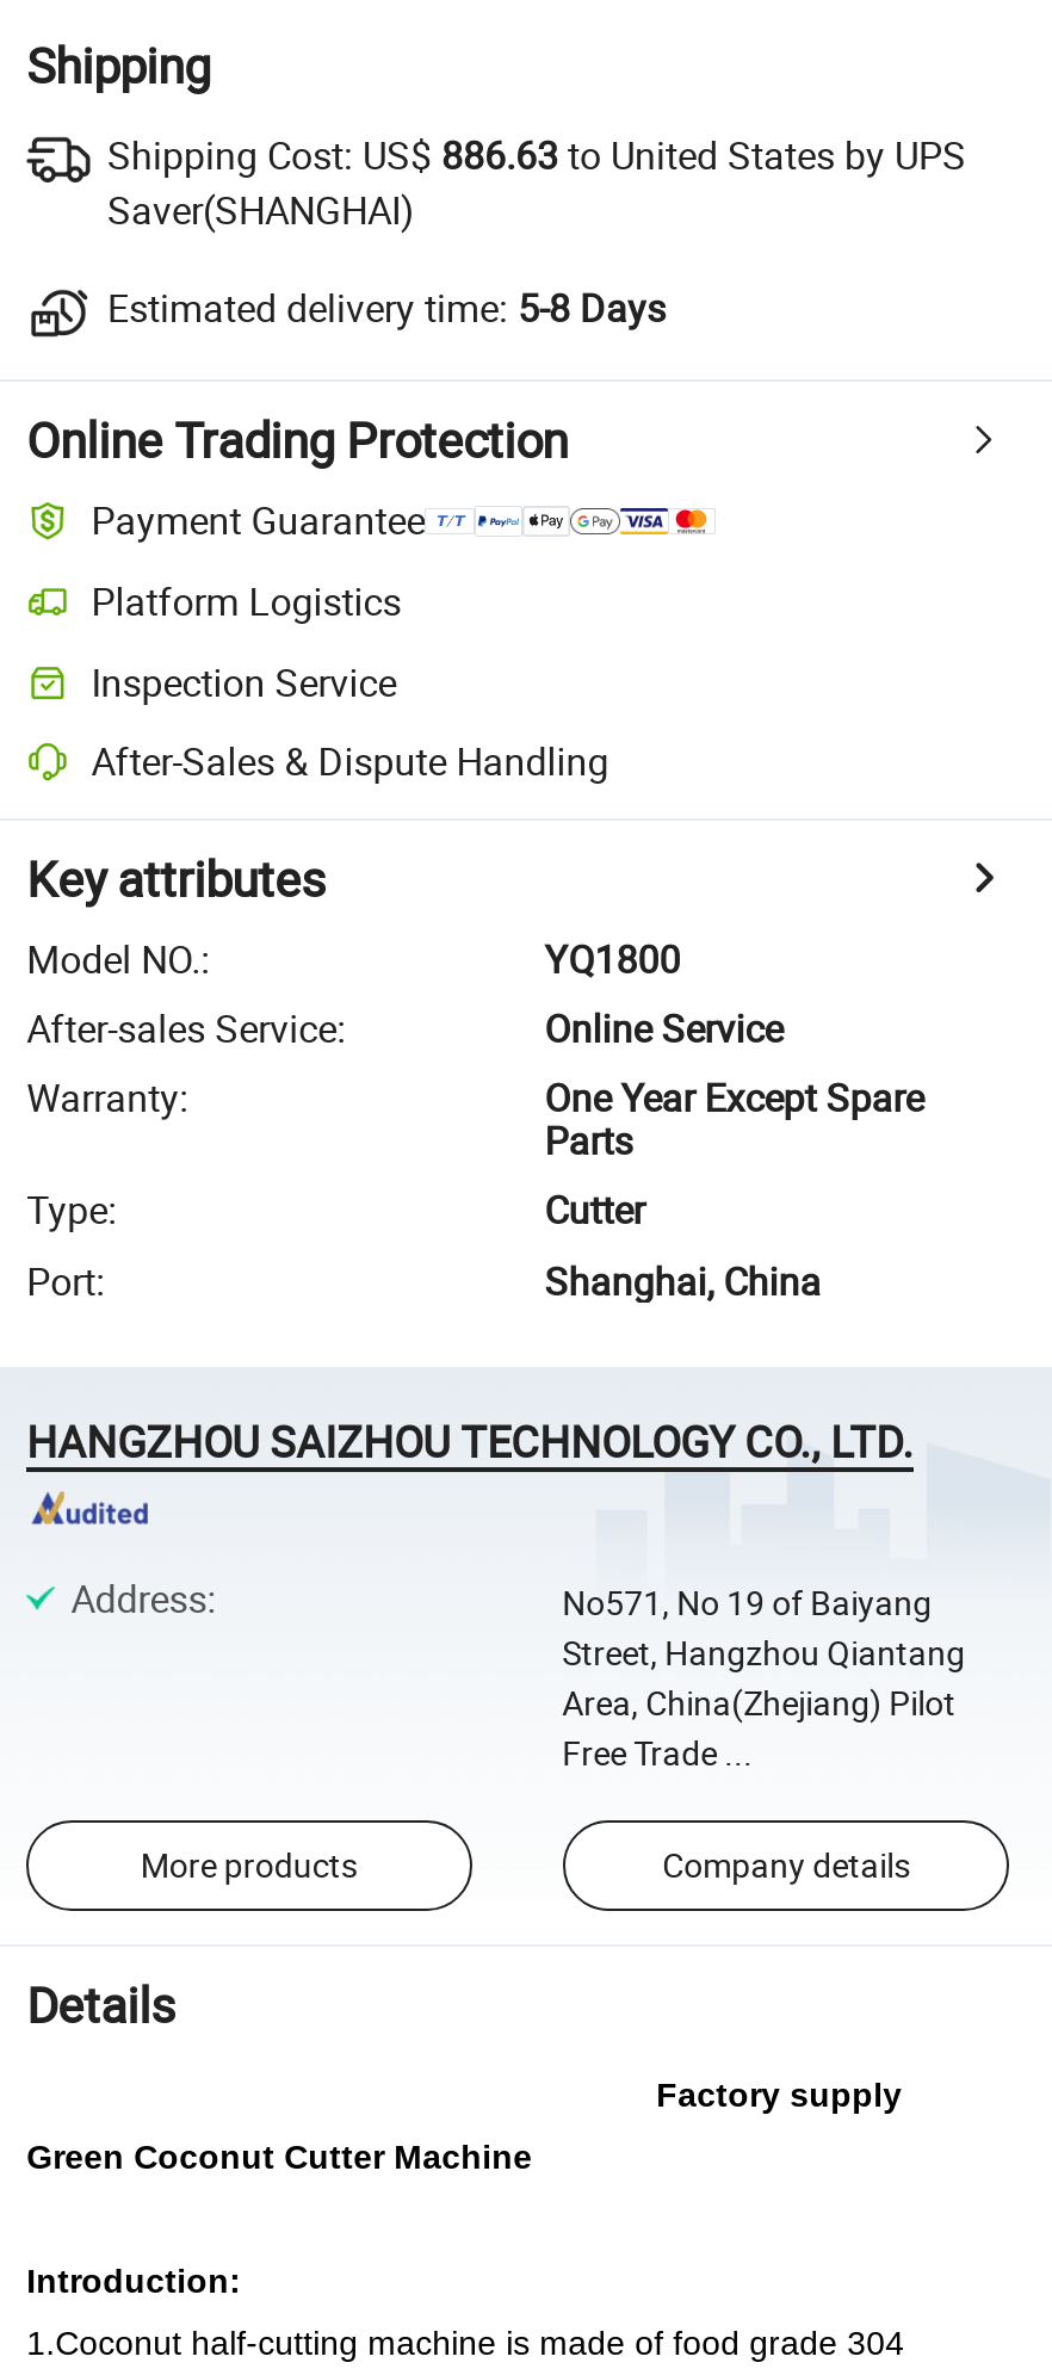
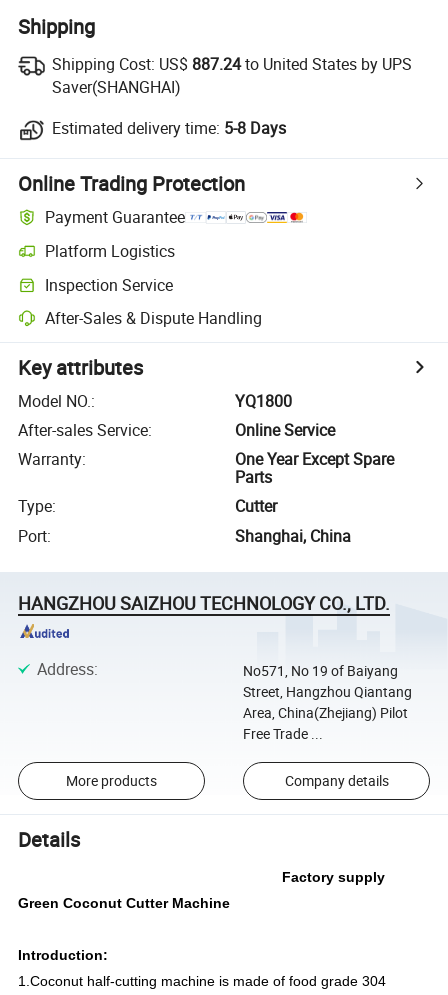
- Shipping Cost: US$886.63 to United States by UPS
+ Shipping Cost: US$887.24 to United States by UPS
